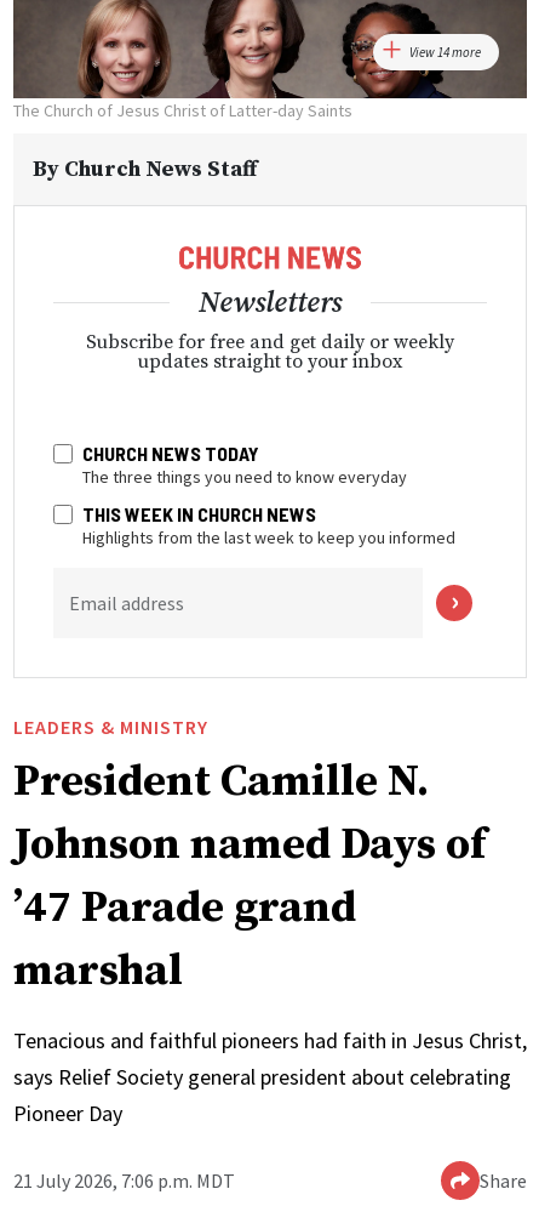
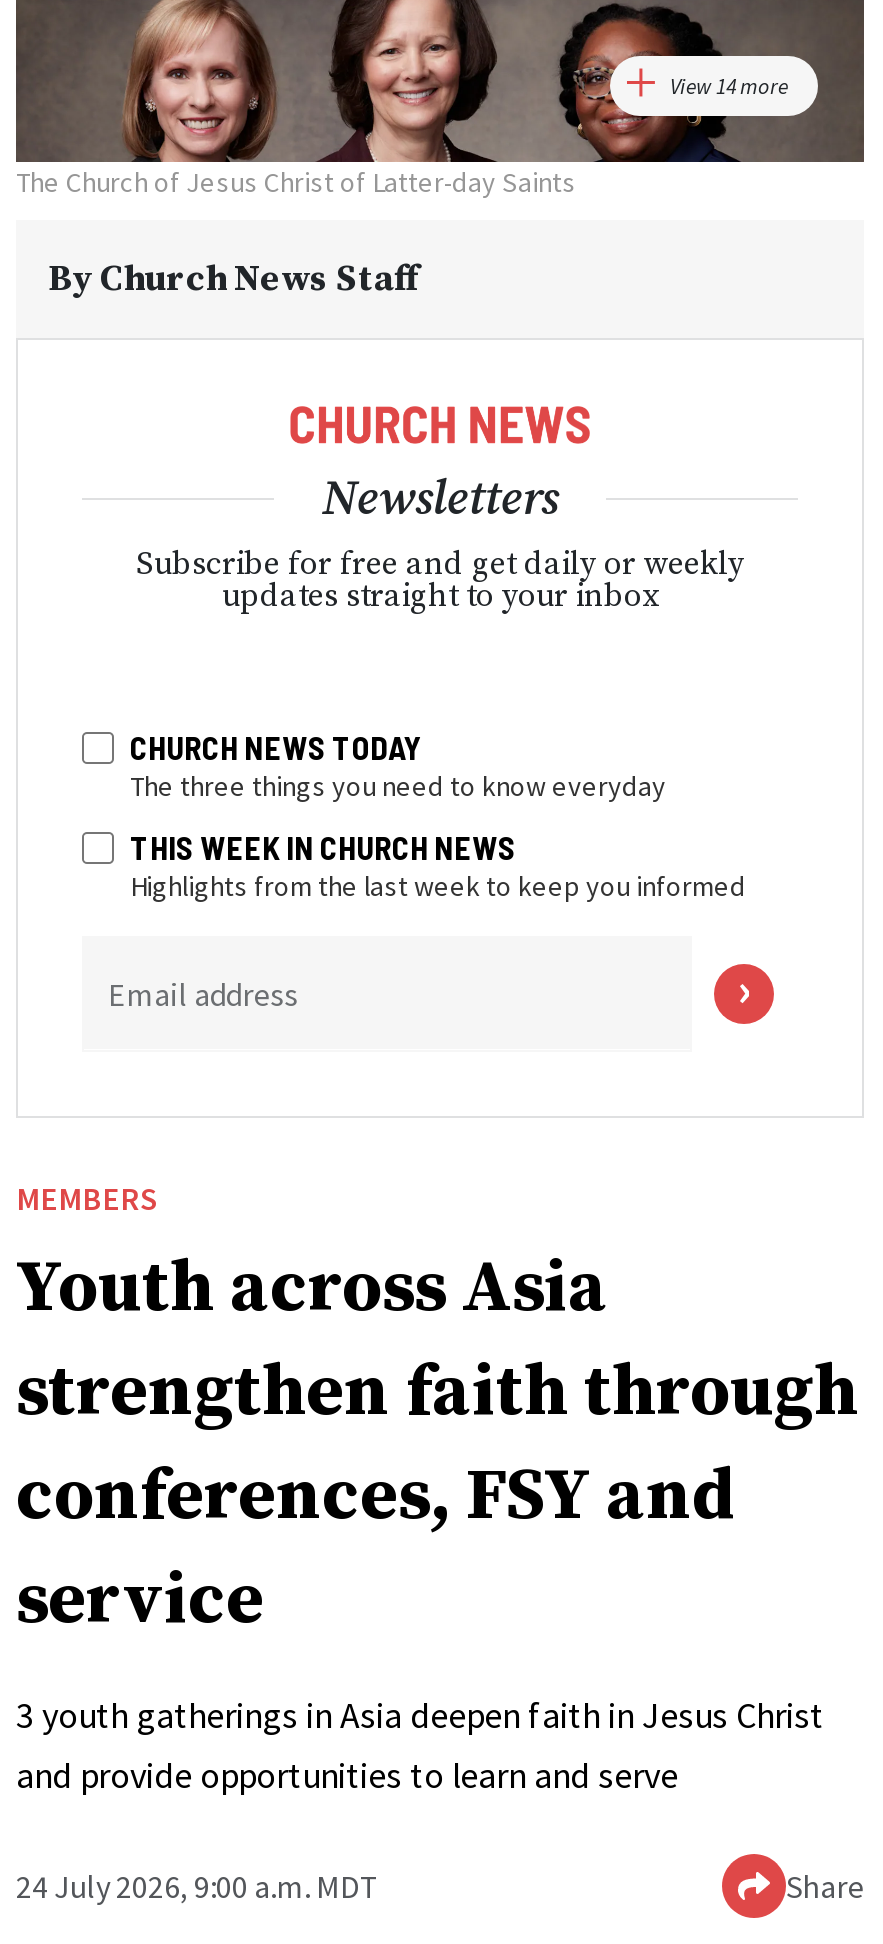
- LEADERS & MINISTRY
- President Camille N.
- Johnson named Days of
- ’47 Parade grand
- marshal
+ MEMBERS
+ Youth across Asia
+ strengthen faith through
+ conferences, FSY and
+ service

- Tenacious and faithful pioneers had faith in Jesus Christ,
- says Relief Society general president about celebrating
- Pioneer Day
+ 3 youth gatherings in Asia deepen faith in Jesus Christ
+ and provide opportunities to learn and serve

- 21 July 2026, 7:06 p.m. MDT
+ 24 July 2026, 9:00 a.m. MDT
